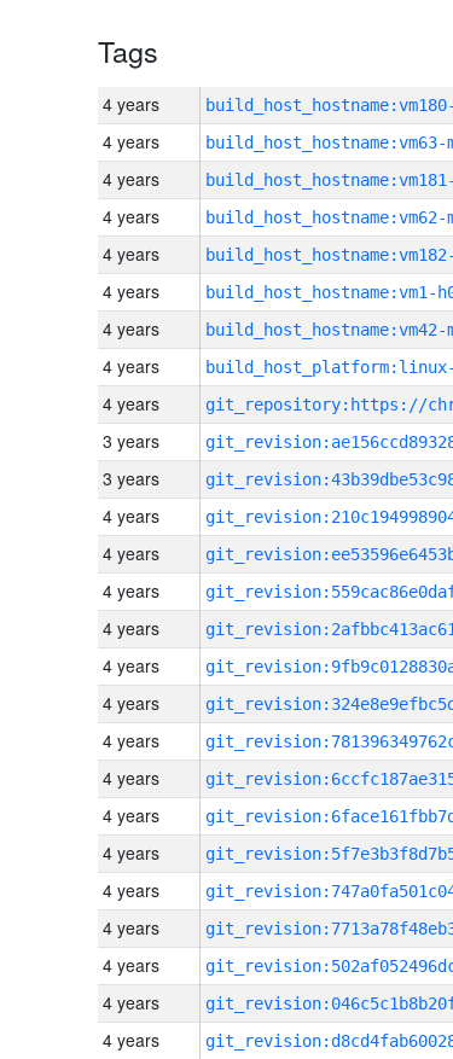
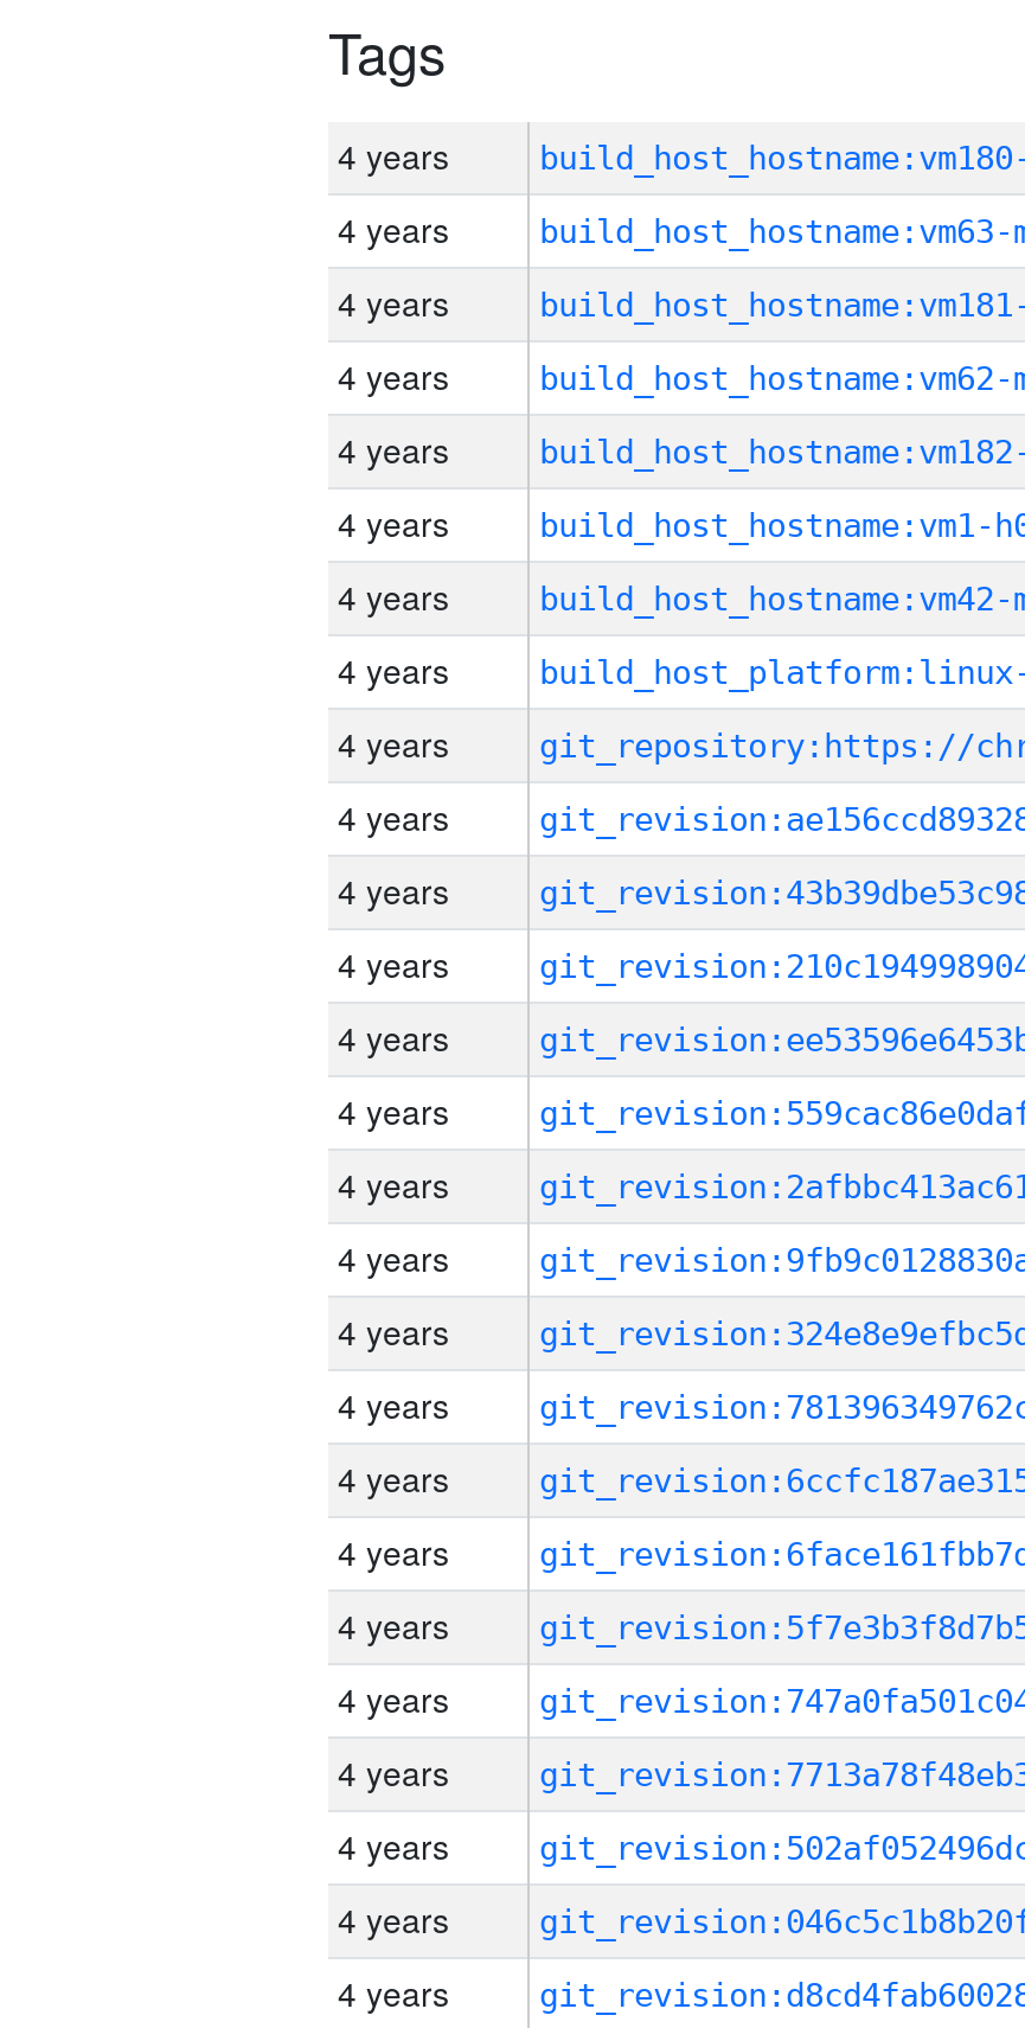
- 3 years
+ 4 years

- 3 years
+ 4 years
